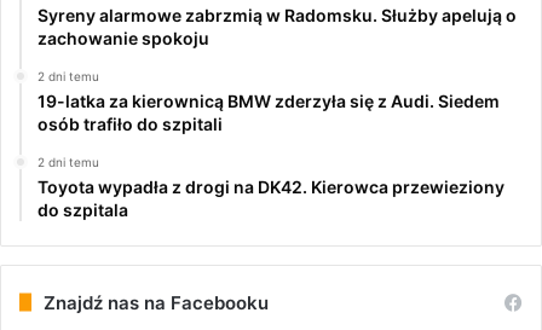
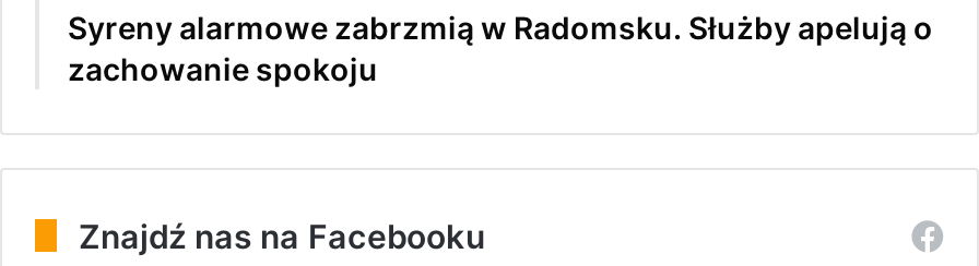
- 2 dni temu
- 19-latka za kierownicą BMW zderzyła się z Audi. Siedem
- osób trafiło do szpitali
- 2 dni temu
- Toyota wypadła z drogi na DK42. Kierowca przewieziony
- do szpitala
